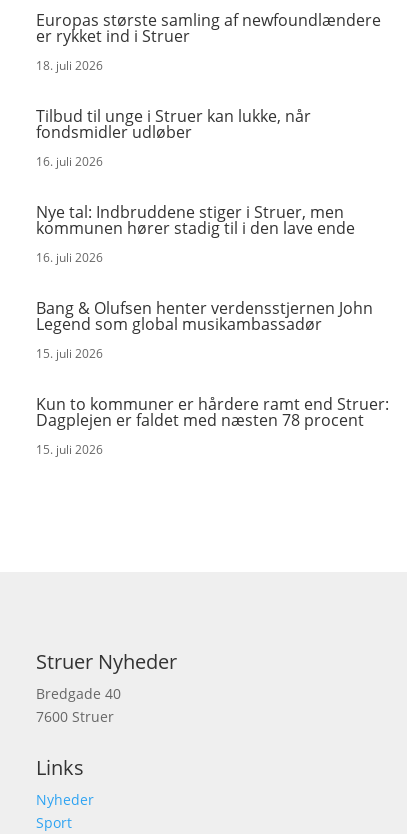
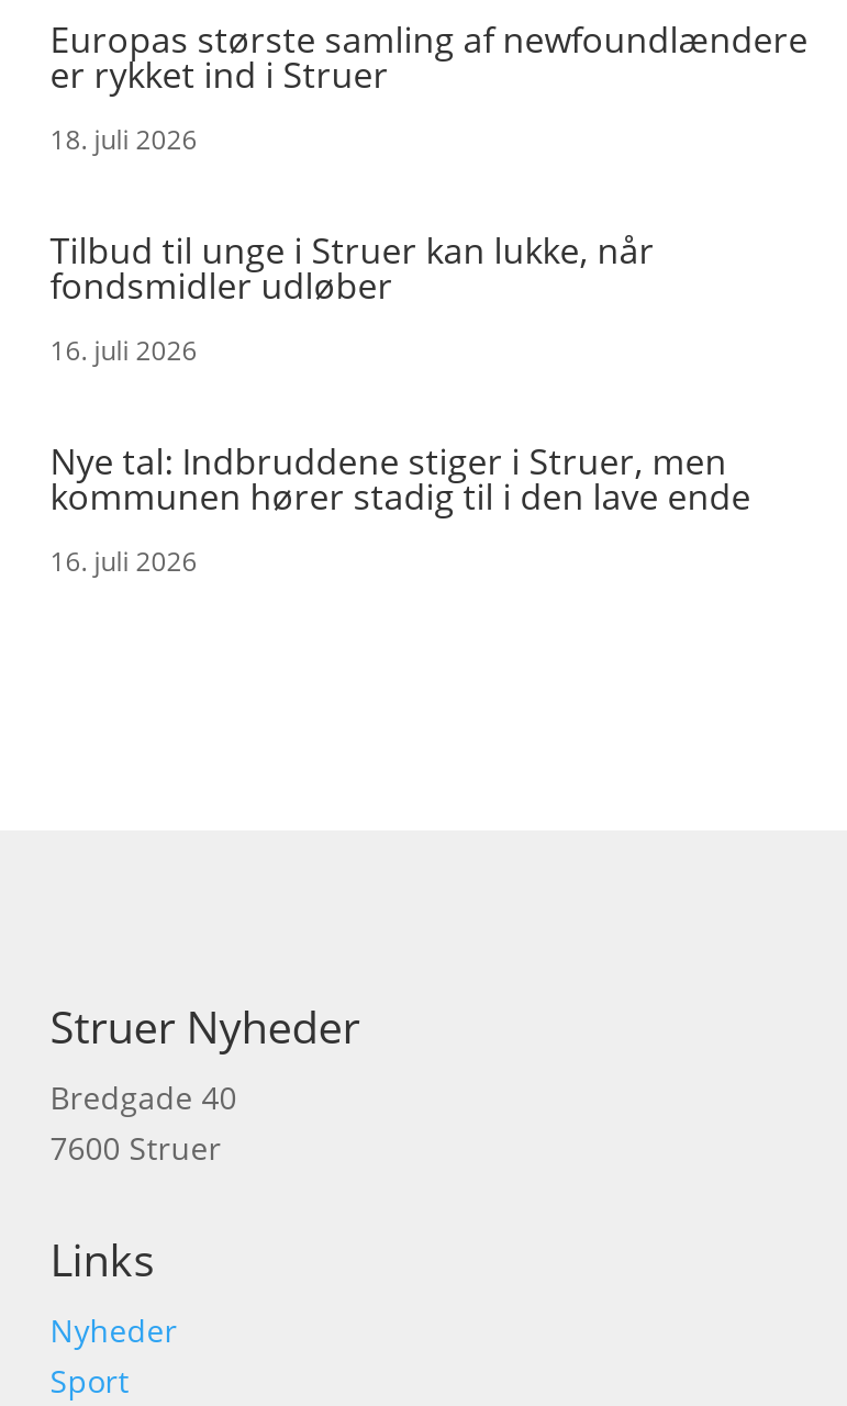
- Bang & Olufsen henter verdensstjernen John
- Legend som global musikambassadør
- 15. juli 2026
- Kun to kommuner er hårdere ramt end Struer:
- Dagplejen er faldet med næsten 78 procent
- 15. juli 2026
